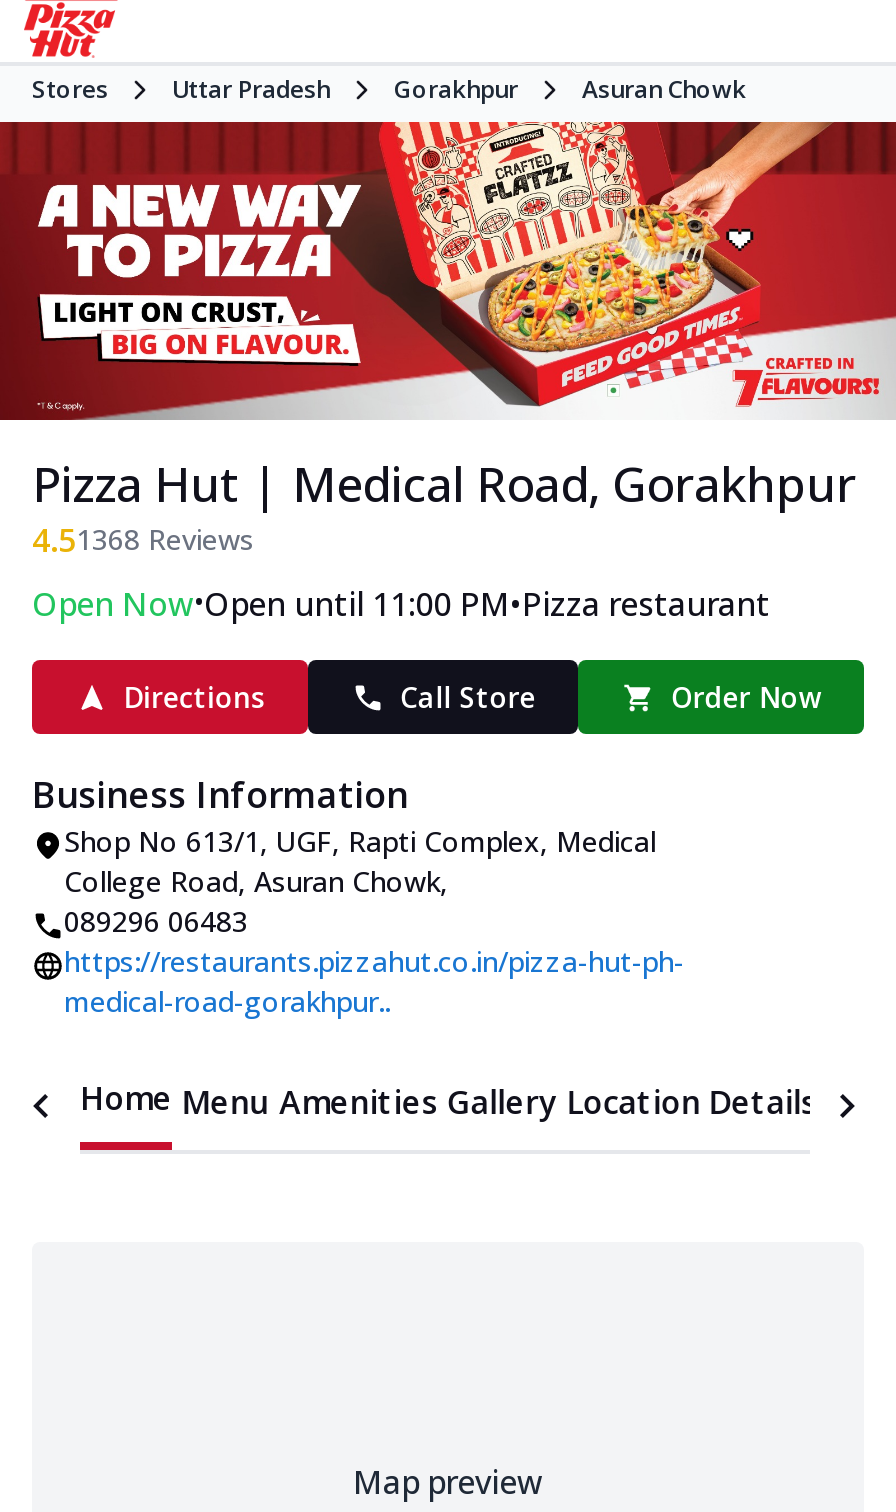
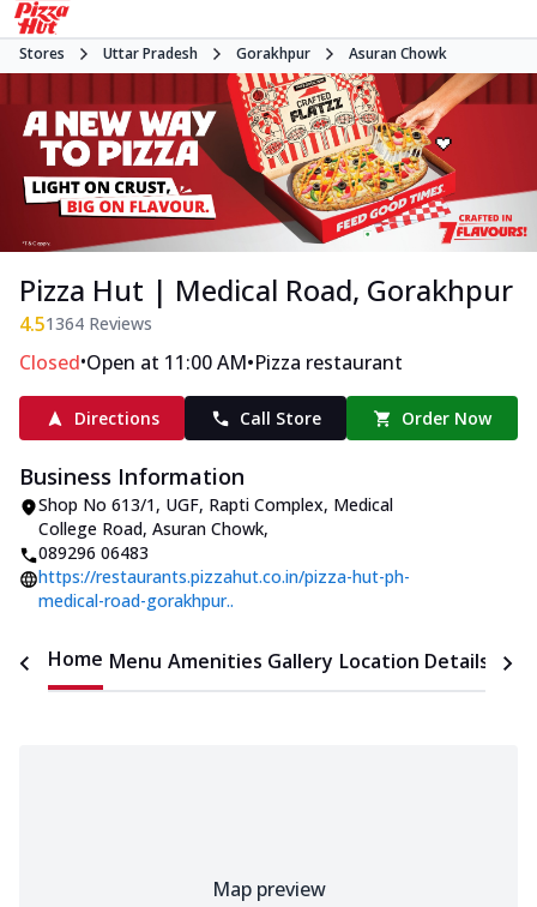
- 4.51368 Reviews
- Open Now•Open until 11:00 PM•Pizza restaurant
+ 4.51364 Reviews
+ Closed•Open at 11:00 AM•Pizza restaurant
